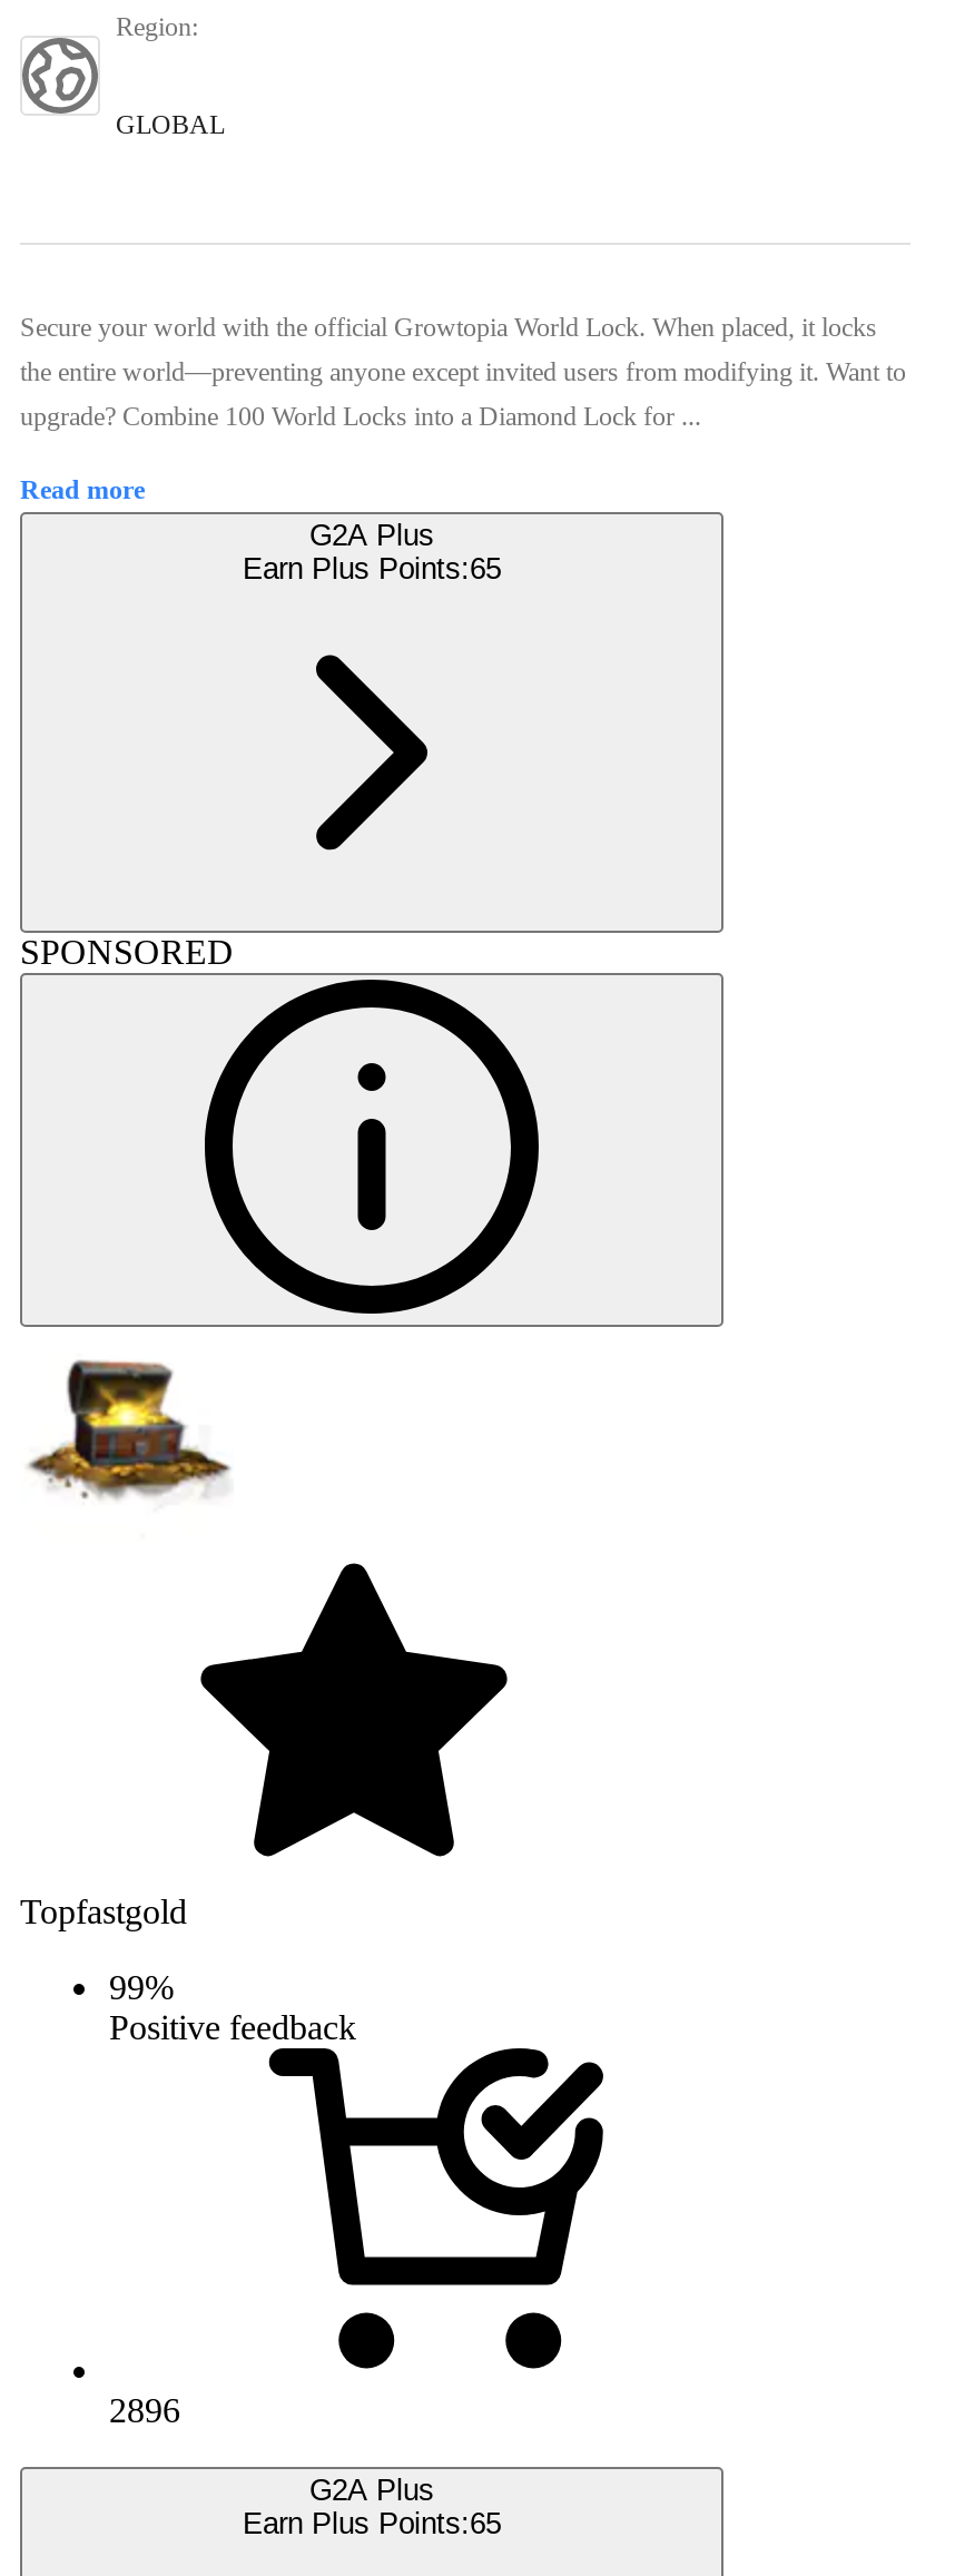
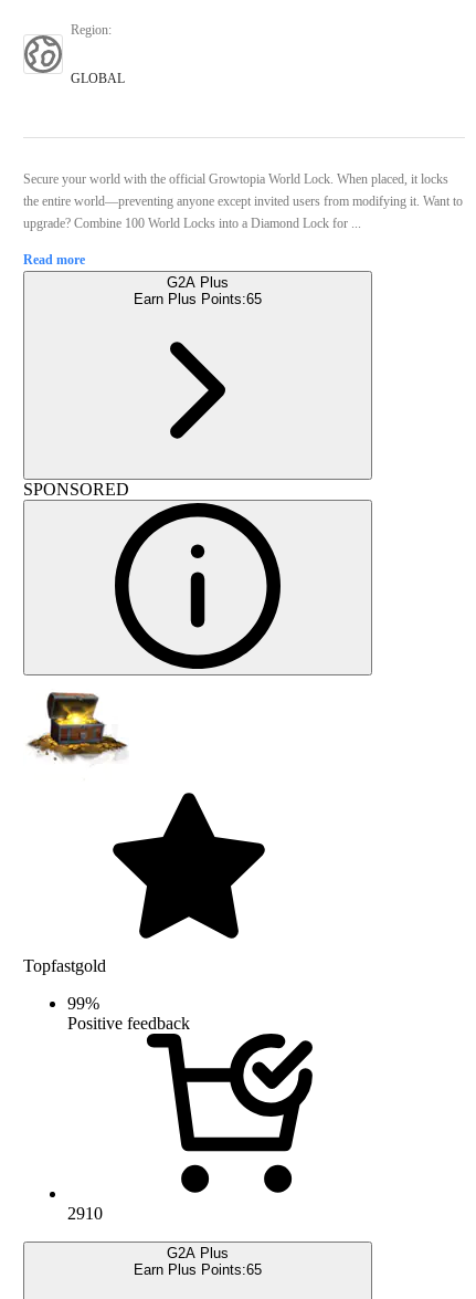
- 2896
+ 2910
